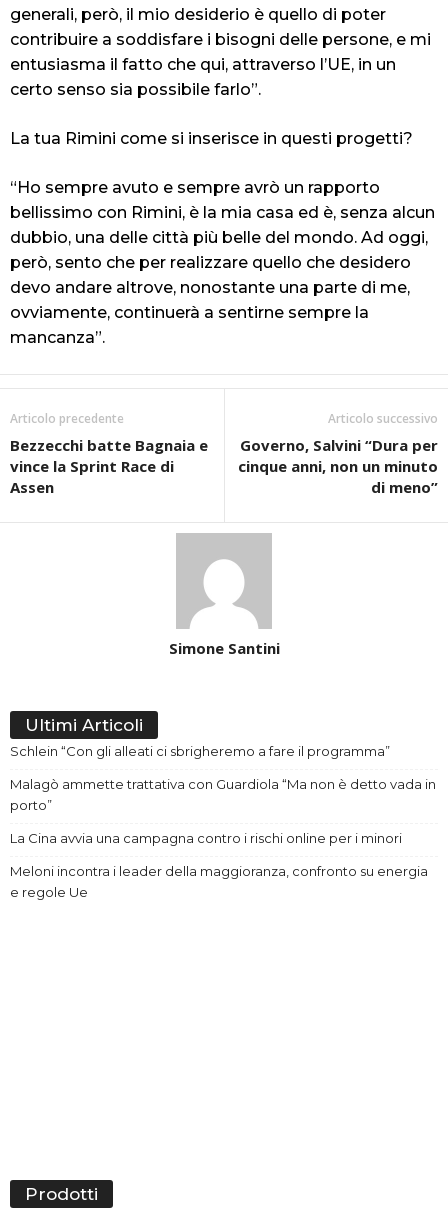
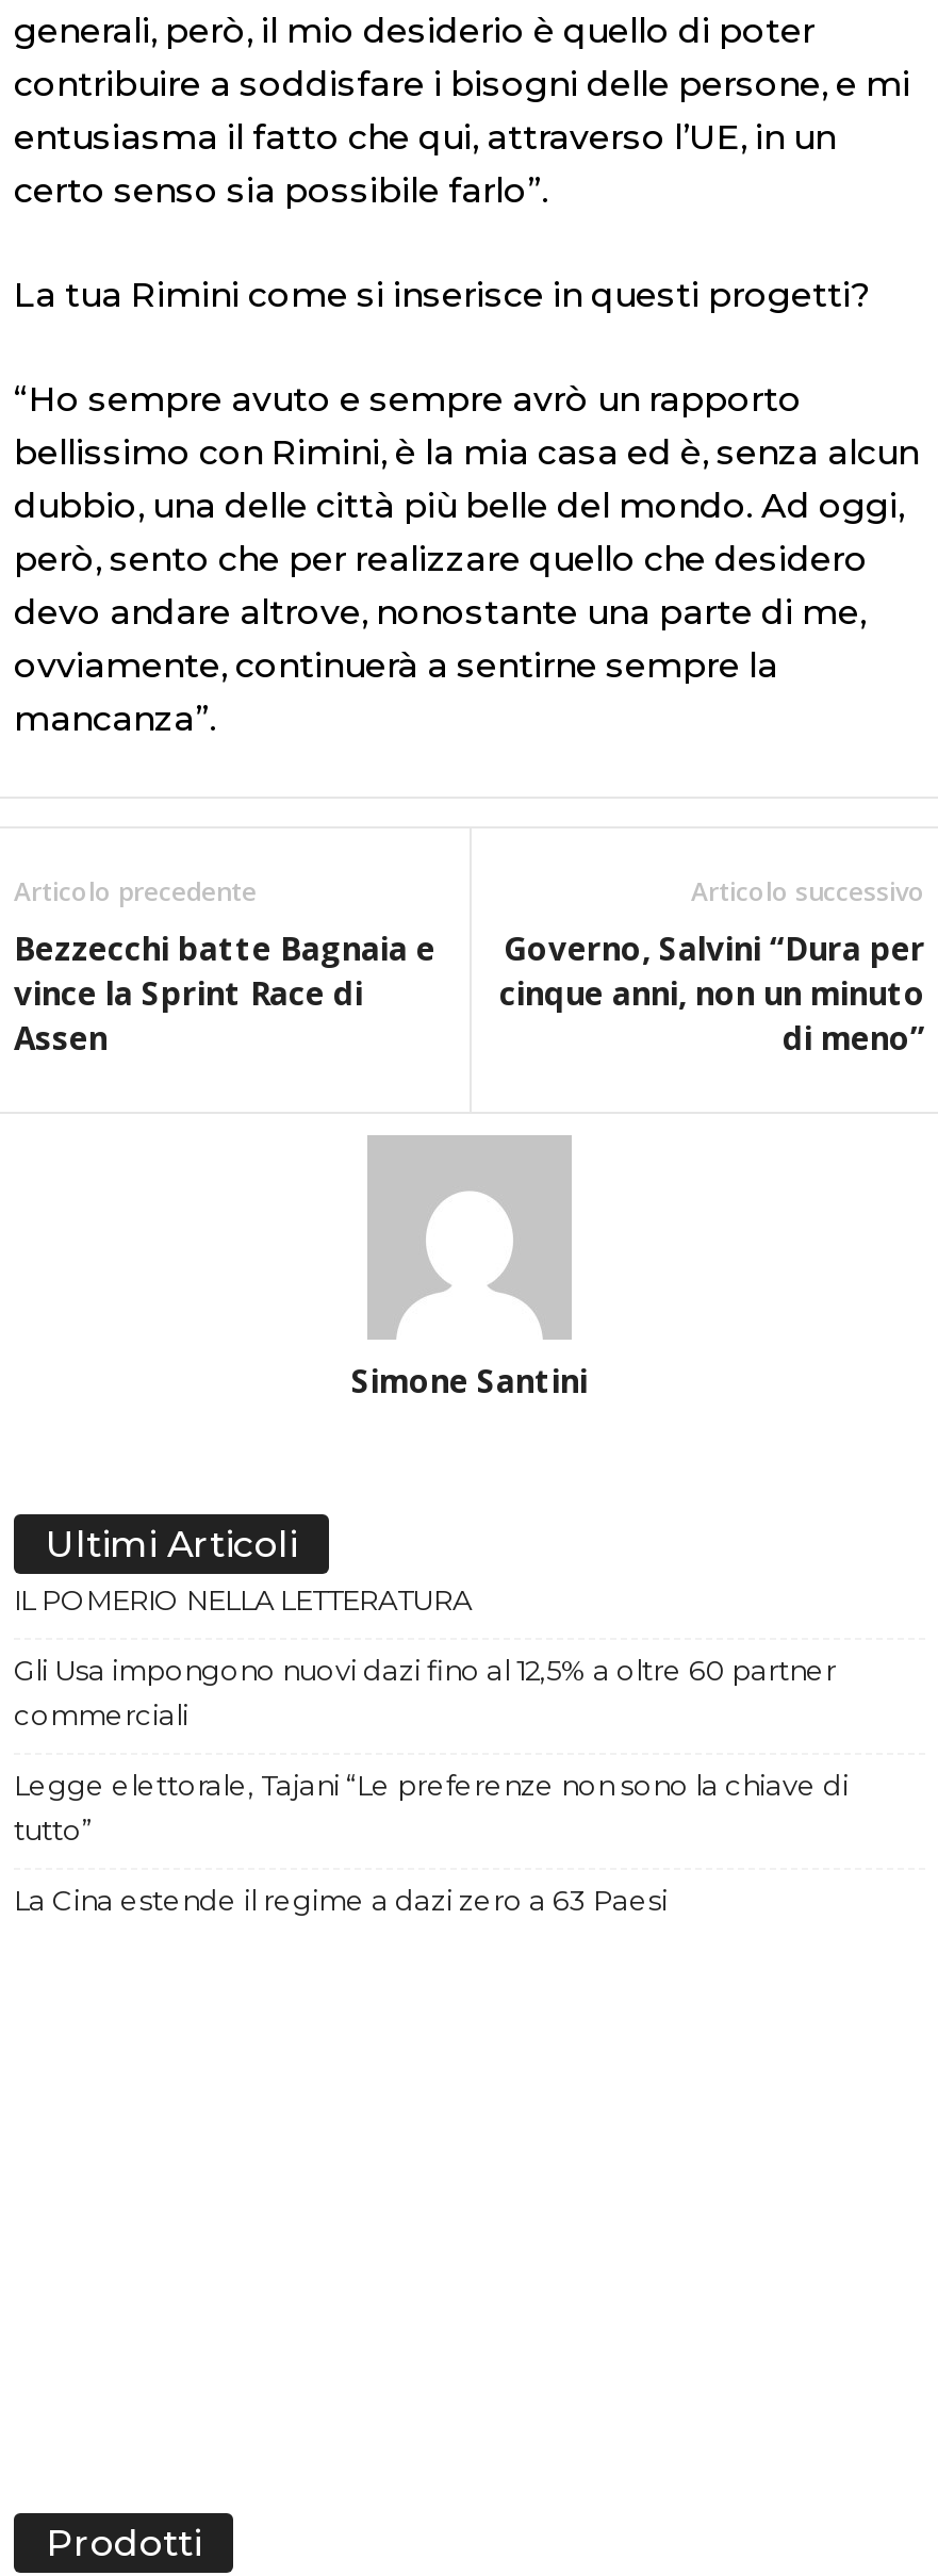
- Schlein “Con gli alleati ci sbrigheremo a fare il programma”
+ IL POMERIO NELLA LETTERATURA

- Malagò ammette trattativa con Guardiola “Ma non è detto vada in
- porto”
+ Gli Usa impongono nuovi dazi fino al 12,5% a oltre 60 partner
+ commerciali

- La Cina avvia una campagna contro i rischi online per i minori
+ Legge elettorale, Tajani “Le preferenze non sono la chiave di
+ tutto”

- Meloni incontra i leader della maggioranza, confronto su energia
- e regole Ue
+ La Cina estende il regime a dazi zero a 63 Paesi
